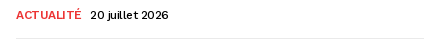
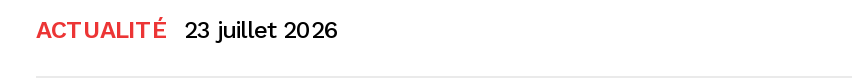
- ACTUALITÉ 20 juillet 2026
+ ACTUALITÉ 23 juillet 2026
